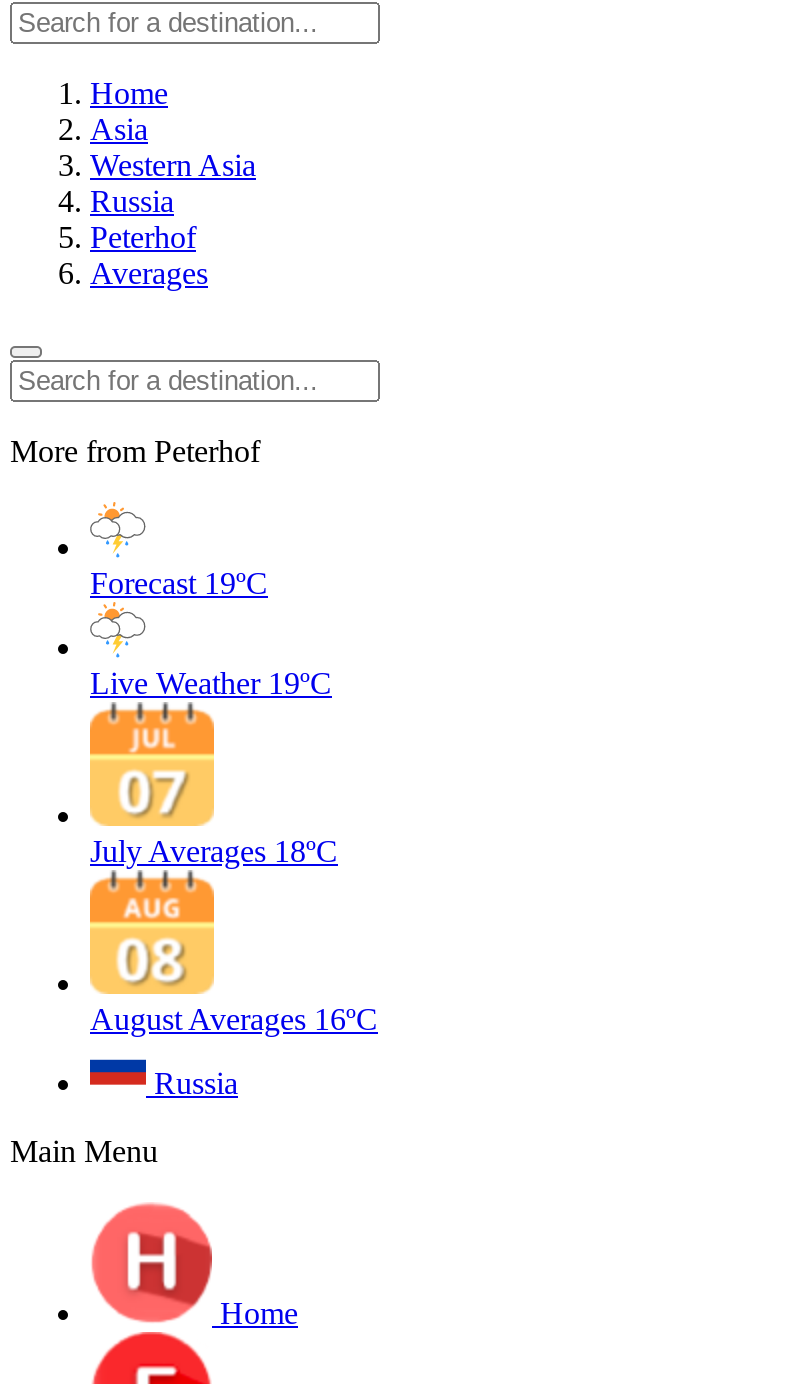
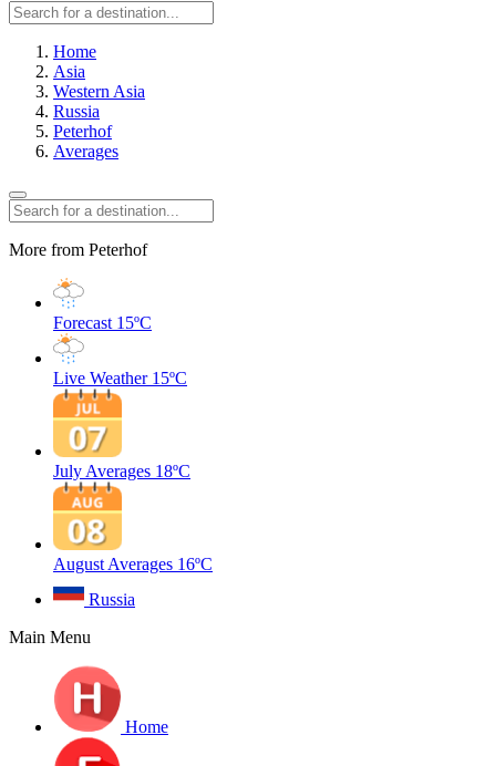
- Forecast 19ºC
+ Forecast 15ºC

- Live Weather 19ºC
+ Live Weather 15ºC
